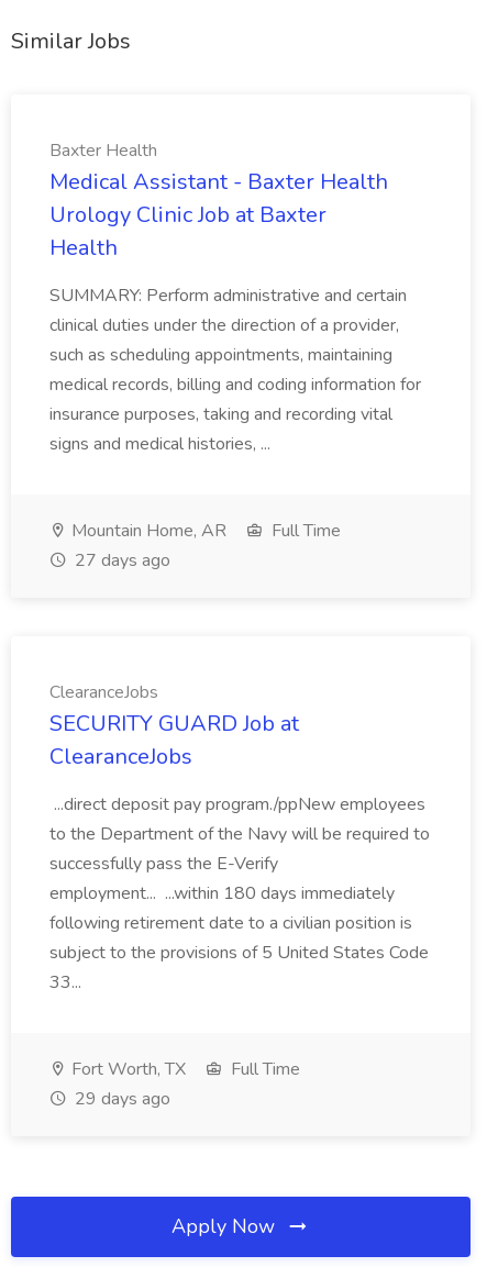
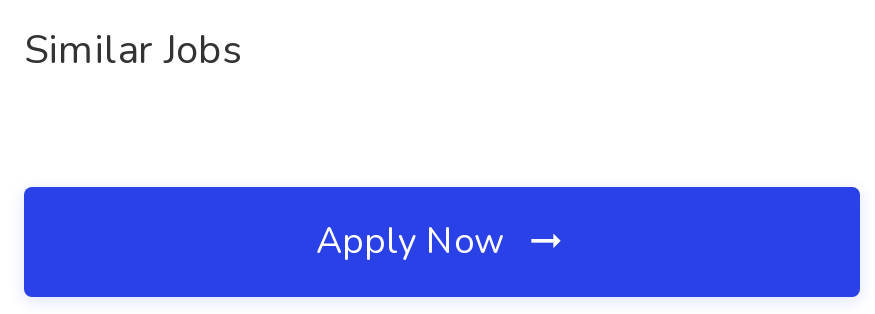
- Baxter Health
- Medical Assistant - Baxter Health
- Urology Clinic Job at Baxter
- Health
- SUMMARY: Perform administrative and certain
- clinical duties under the direction of a provider,
- such as scheduling appointments, maintaining
- medical records, billing and coding information for
- insurance purposes, taking and recording vital
- signs and medical histories, ...

- Mountain Home, AR
- Full Time
- 27 days ago

- ClearanceJobs
- SECURITY GUARD Job at
- ClearanceJobs
- ...direct deposit pay program./ppNew employees
- to the Department of the Navy will be required to
- successfully pass the E-Verify
- employment... ...within 180 days immediately
- following retirement date to a civilian position is
- subject to the provisions of 5 United States Code
- 33...

- Fort Worth, TX
- Full Time
- 29 days ago
